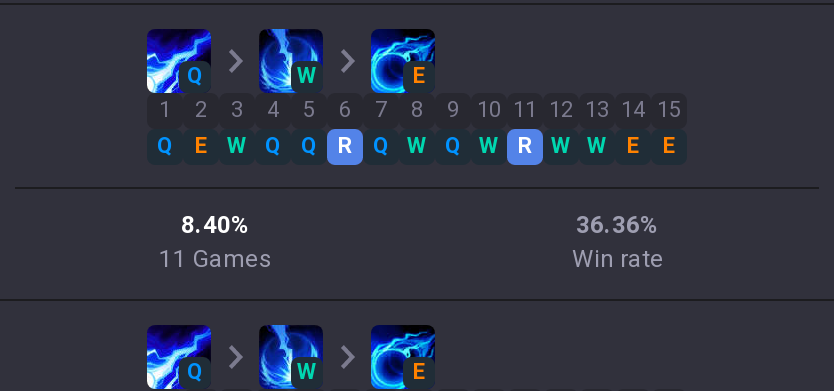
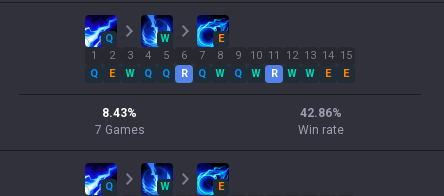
- 8.40%
+ 8.43%

- 36.36%
+ 42.86%

- 11 Games
+ 7 Games
